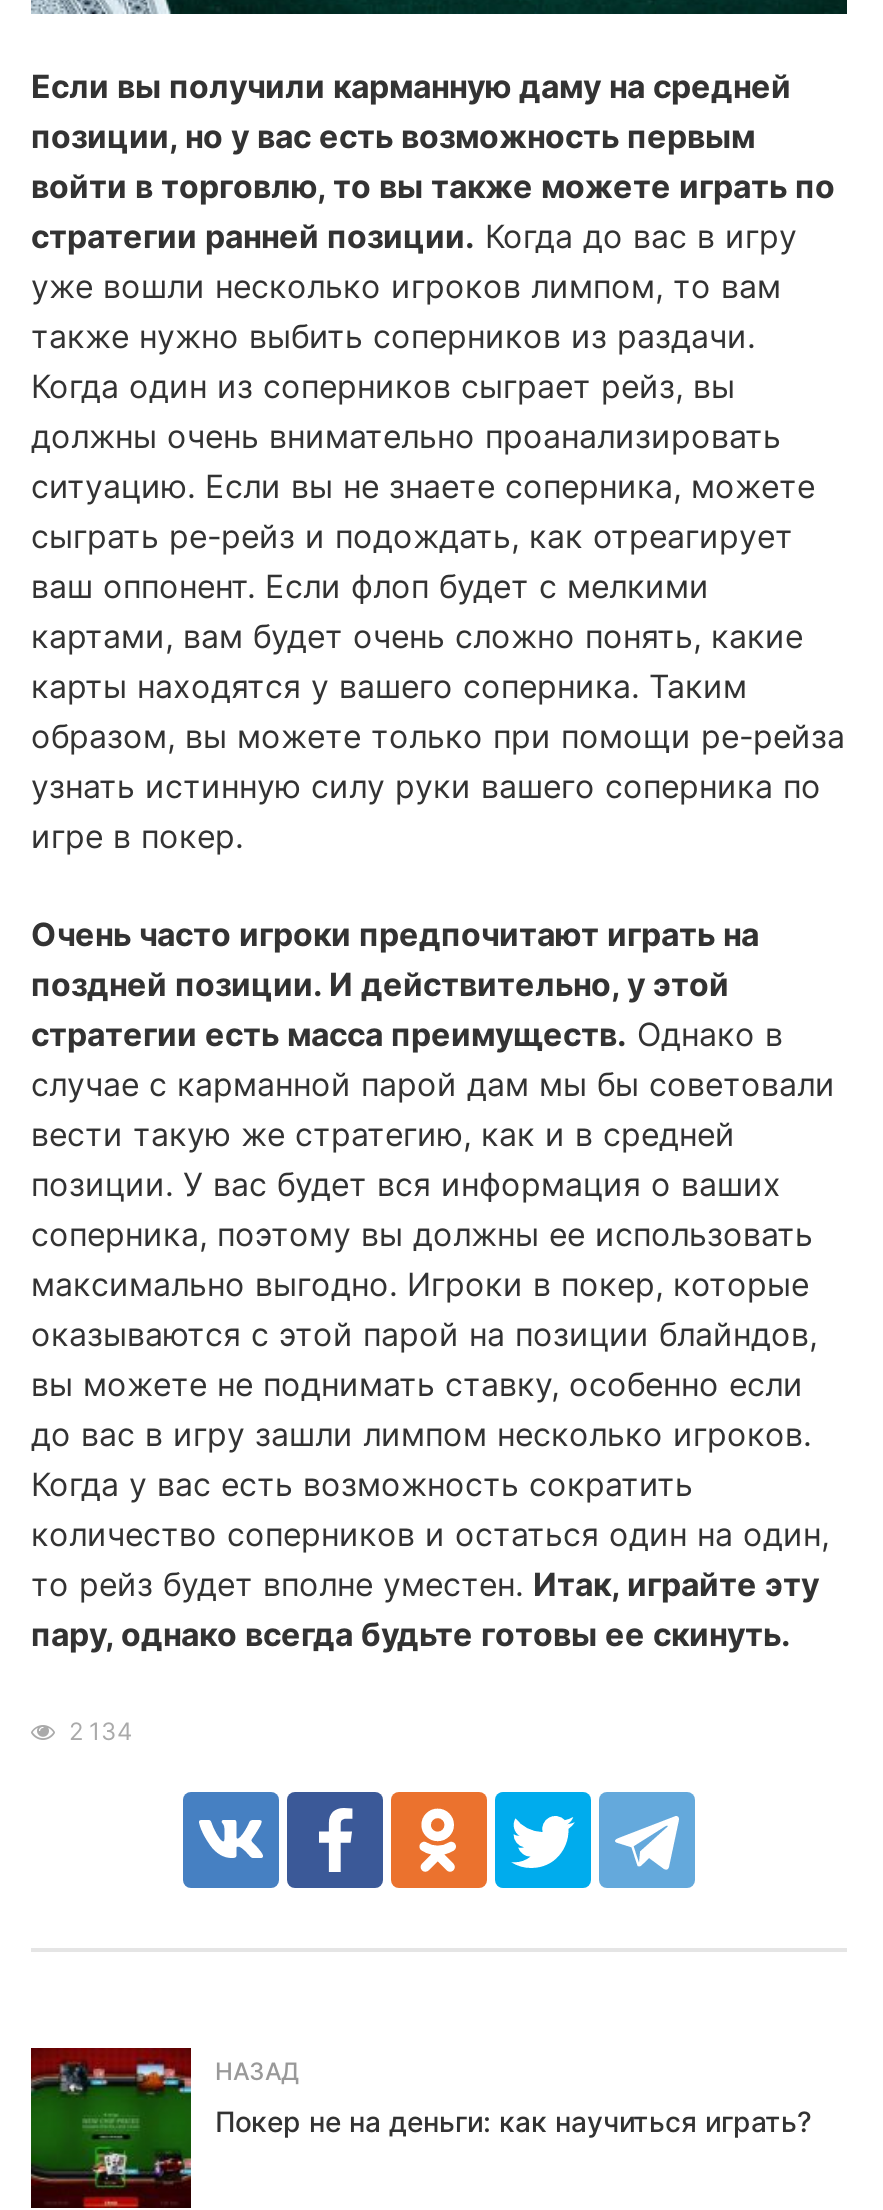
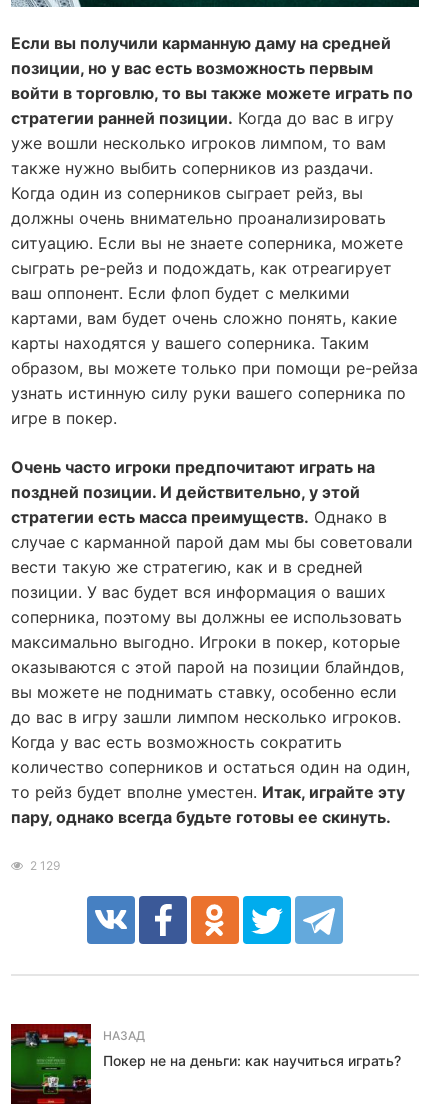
- 2 134
+ 2 129
